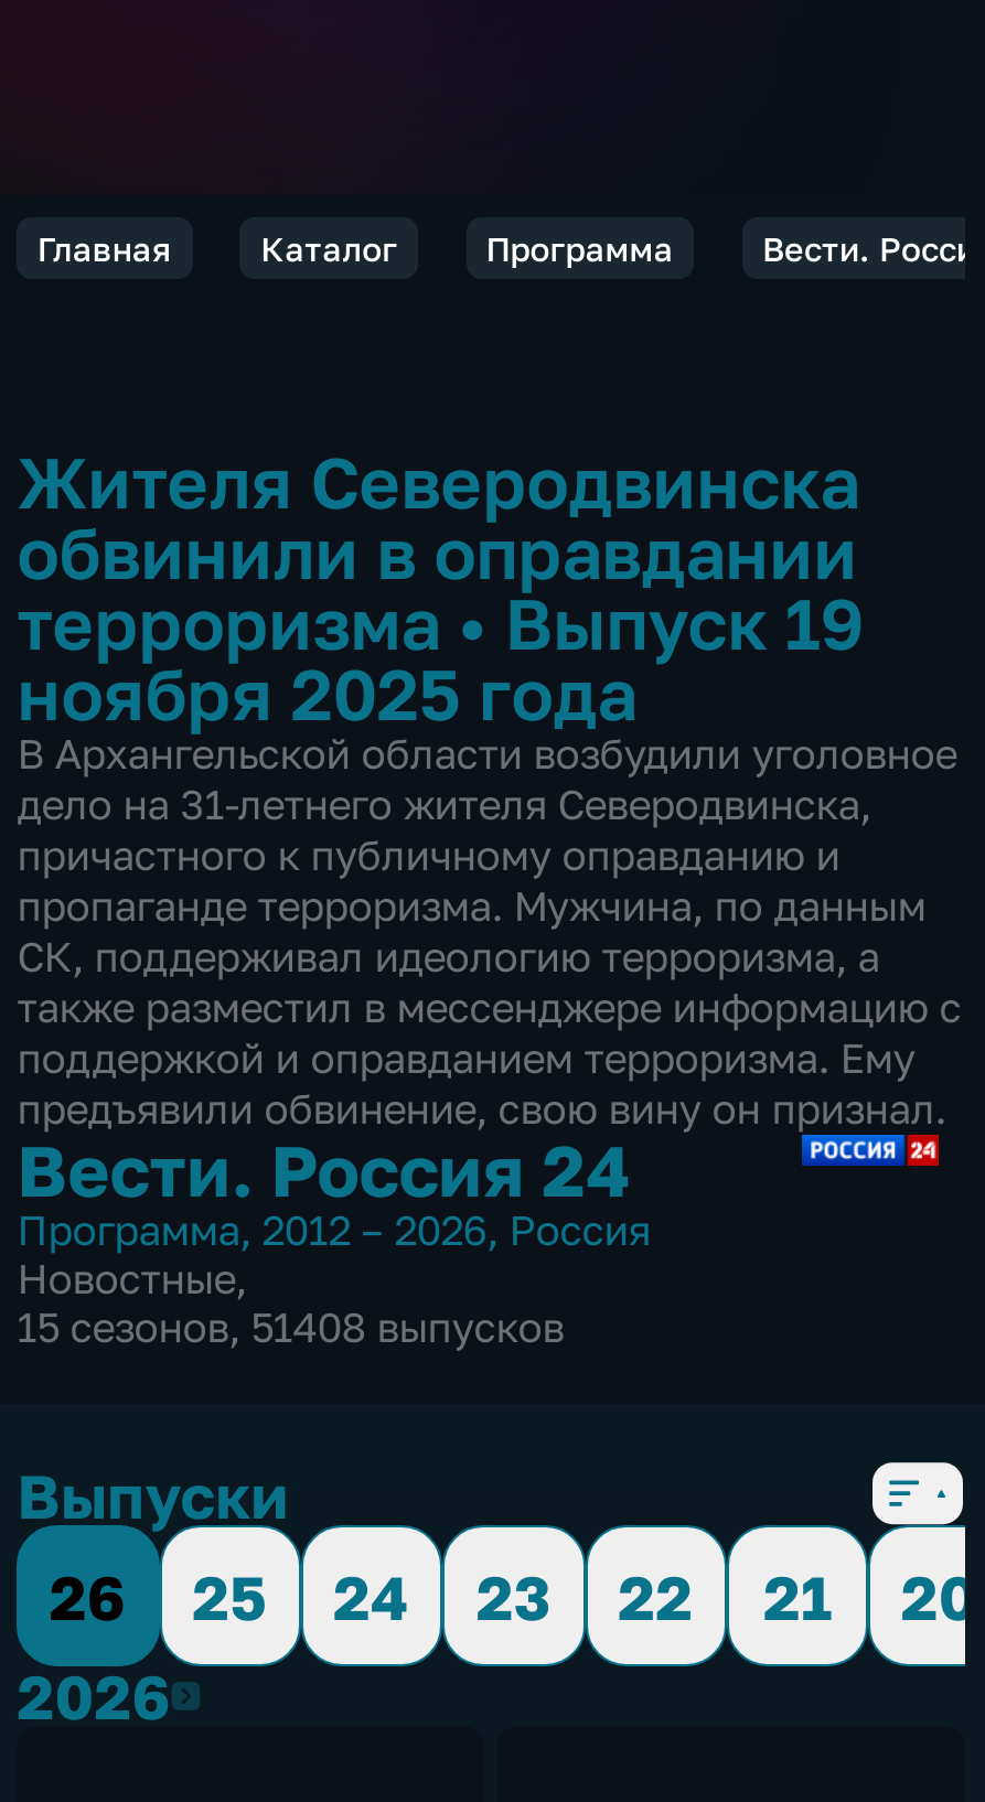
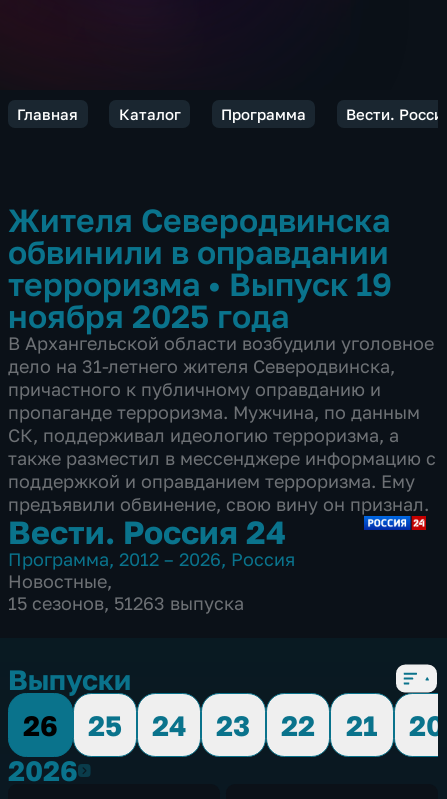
- 15 сезонов, 51408 выпусков
+ 15 сезонов, 51263 выпуска
